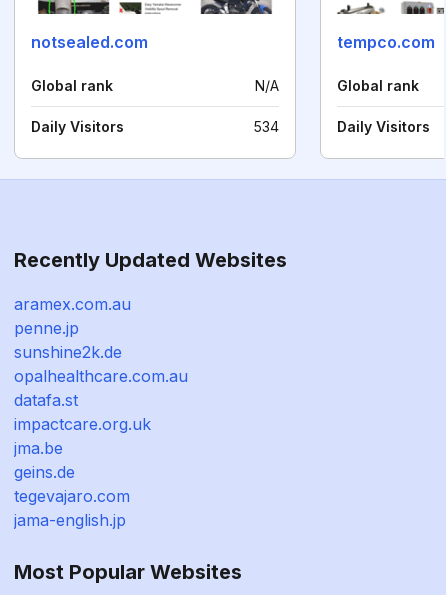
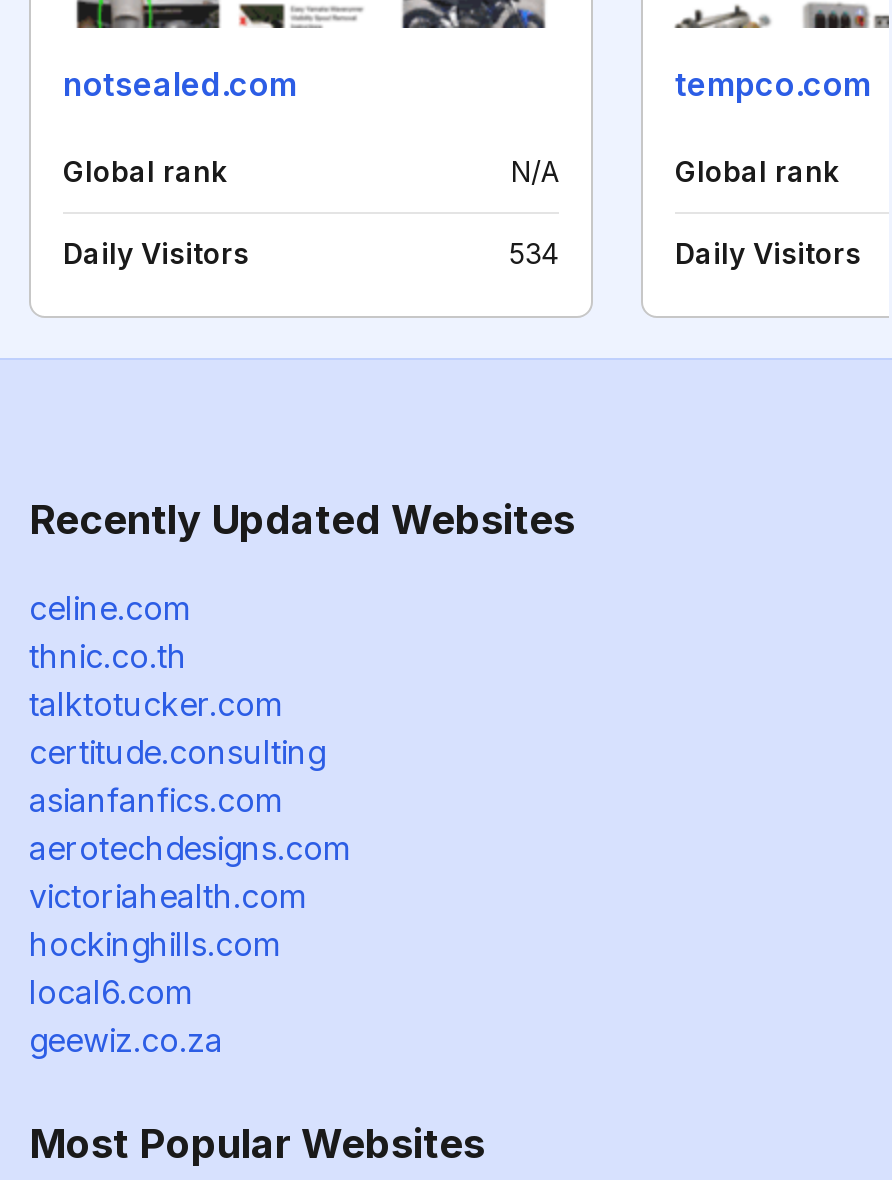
- aramex.com.au
- penne.jp
- sunshine2k.de
- opalhealthcare.com.au
- datafa.st
- impactcare.org.uk
- jma.be
- geins.de
- tegevajaro.com
- jama-english.jp
+ celine.com
+ thnic.co.th
+ talktotucker.com
+ certitude.consulting
+ asianfanfics.com
+ aerotechdesigns.com
+ victoriahealth.com
+ hockinghills.com
+ local6.com
+ geewiz.co.za
